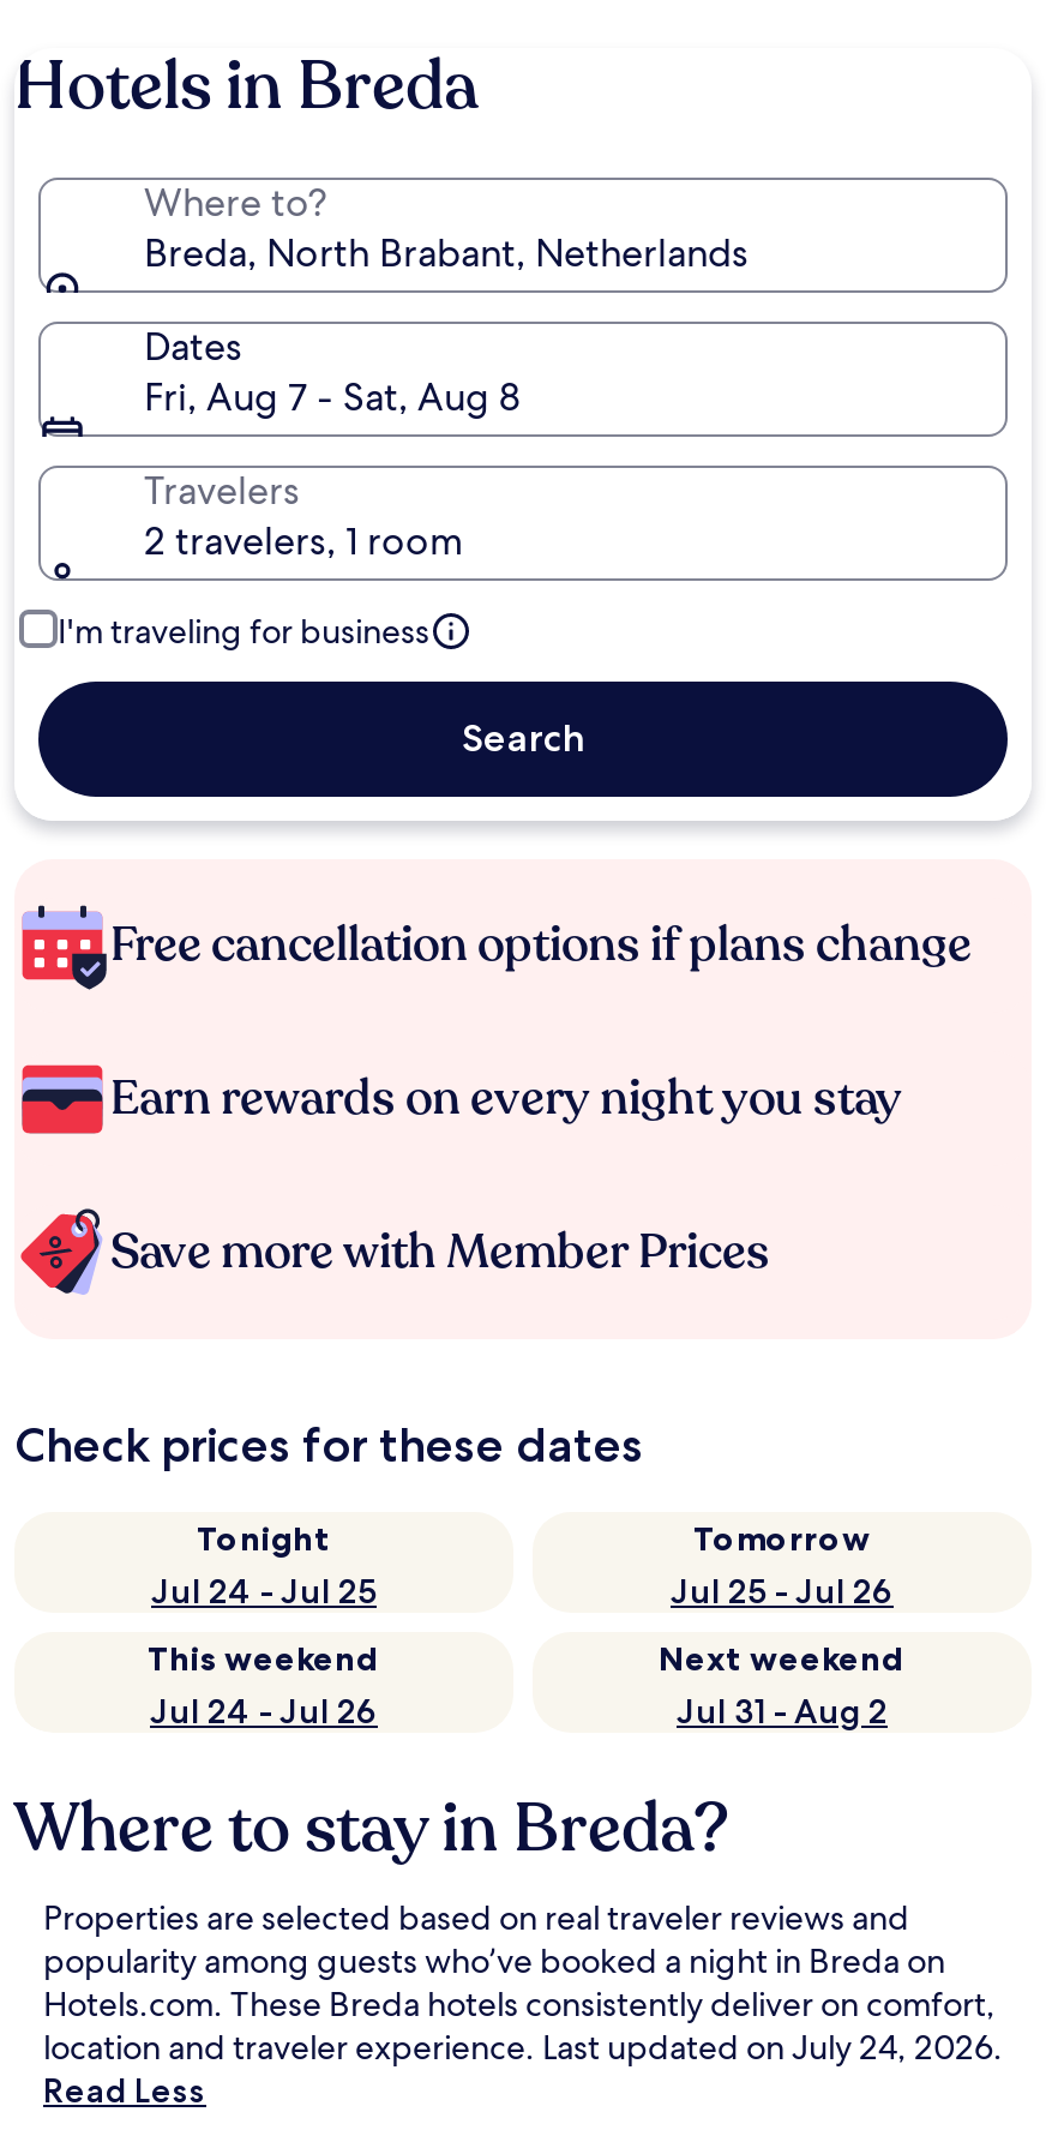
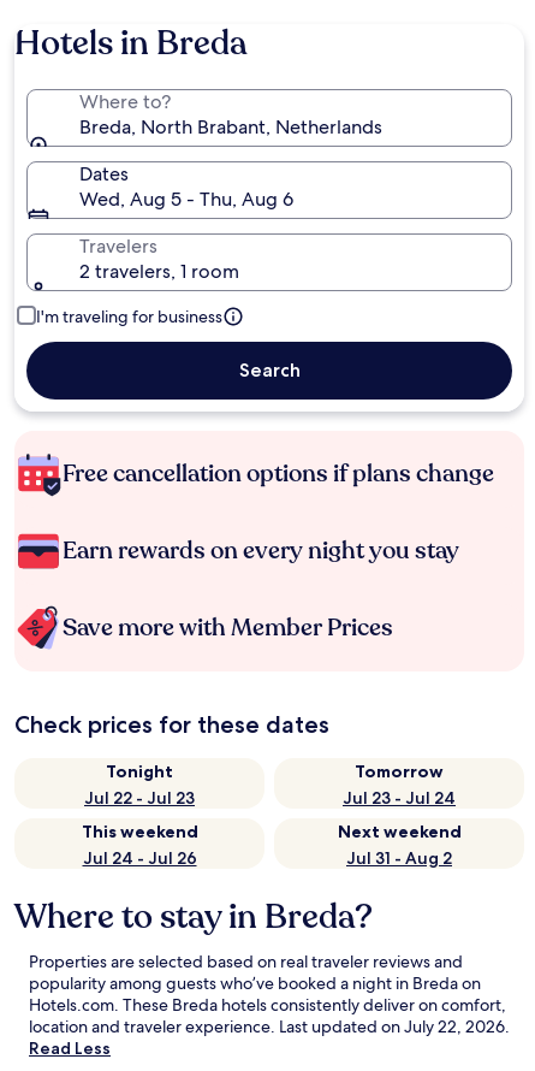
- Fri, Aug 7 - Sat, Aug 8
+ Wed, Aug 5 - Thu, Aug 6

- Jul 24 - Jul 25
+ Jul 22 - Jul 23

- Jul 25 - Jul 26
+ Jul 23 - Jul 24

- location and traveler experience. Last updated on July 24, 2026.
+ location and traveler experience. Last updated on July 22, 2026.
